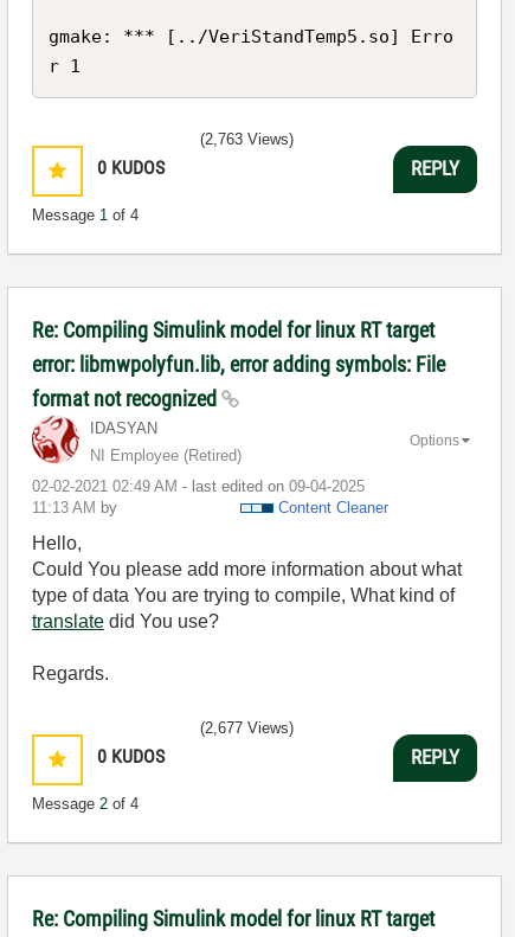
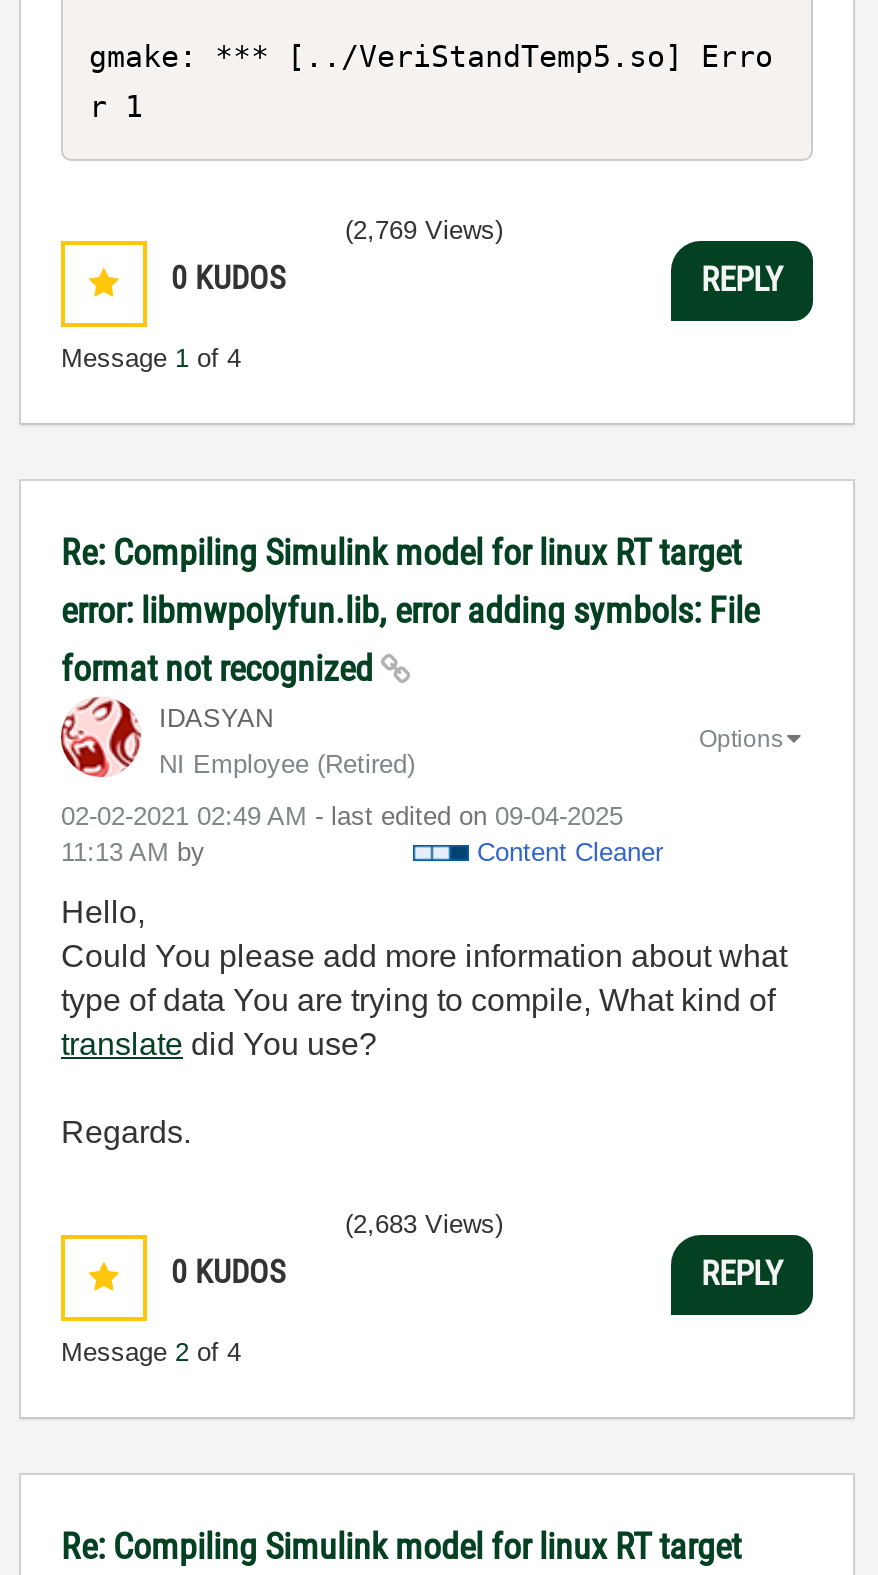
- (2,763 Views)
+ (2,769 Views)

- (2,677 Views)
+ (2,683 Views)
